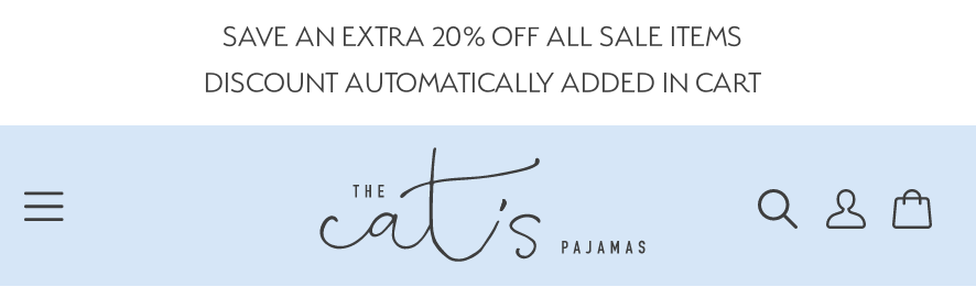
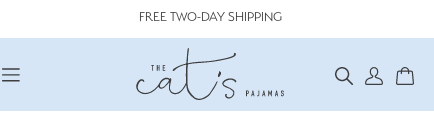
- SAVE AN EXTRA 20% OFF ALL SALE ITEMS
- DISCOUNT AUTOMATICALLY ADDED IN CART
+ FREE TWO-DAY SHIPPING
